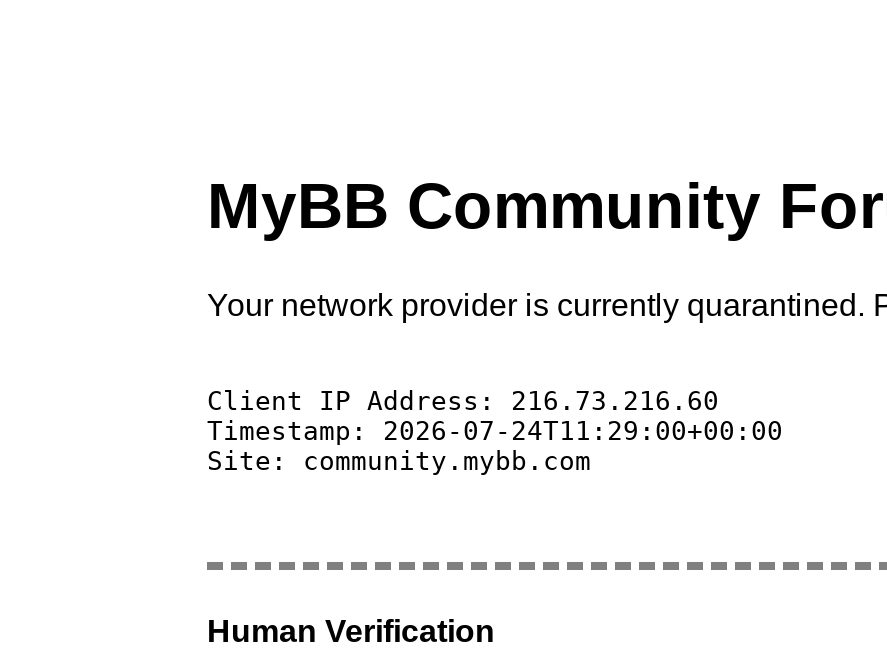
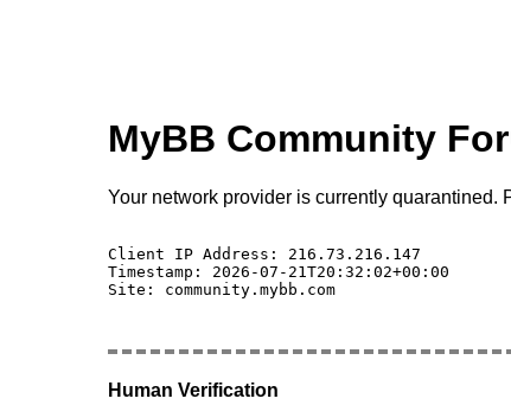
- Client IP Address: 216.73.216.60
+ Client IP Address: 216.73.216.147

- Timestamp: 2026-07-24T11:29:00+00:00
+ Timestamp: 2026-07-21T20:32:02+00:00
